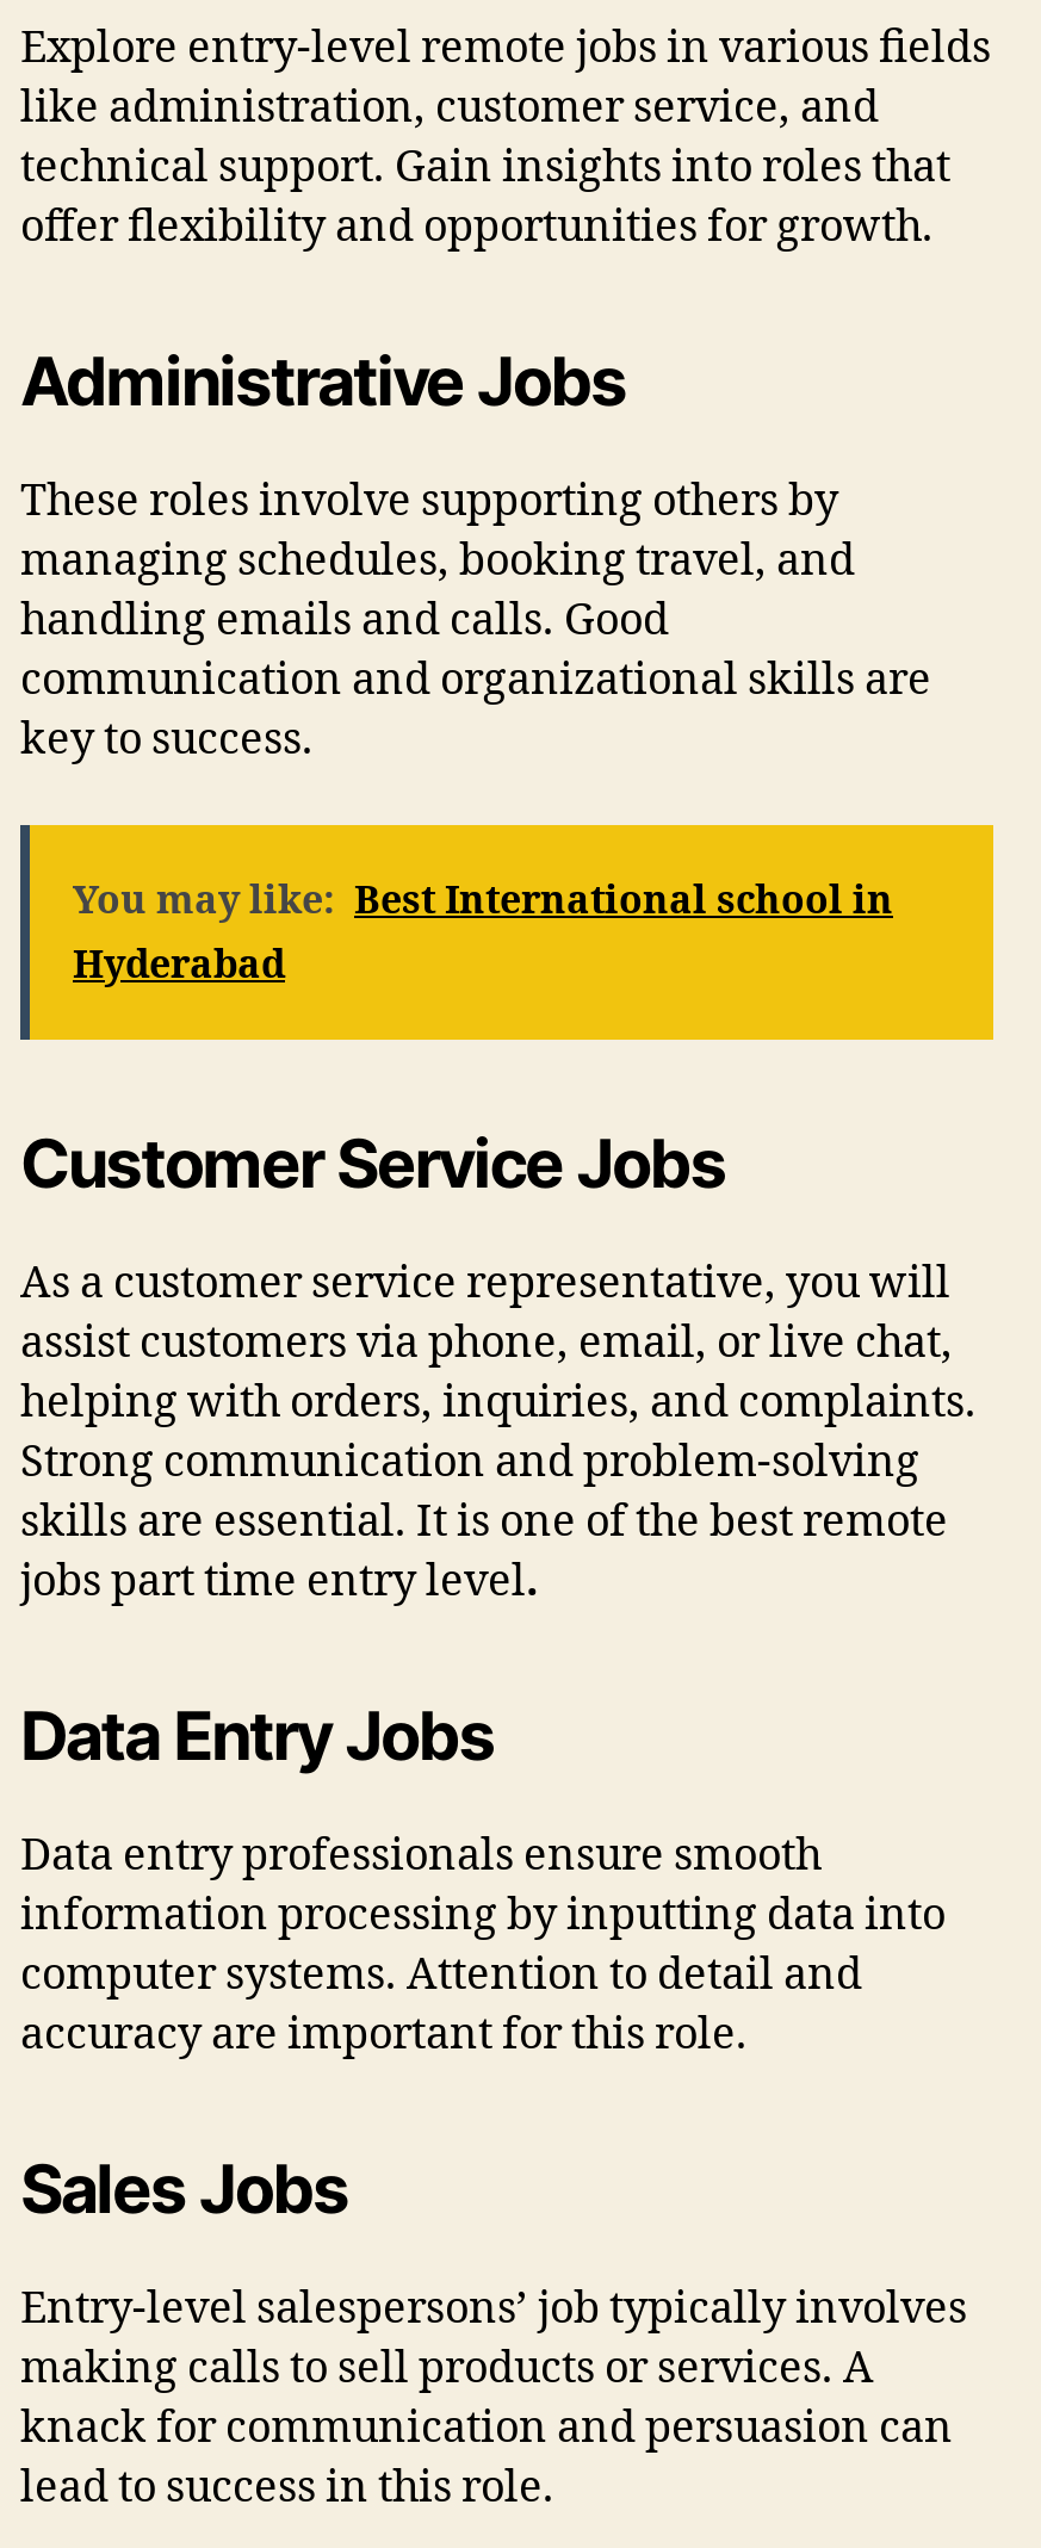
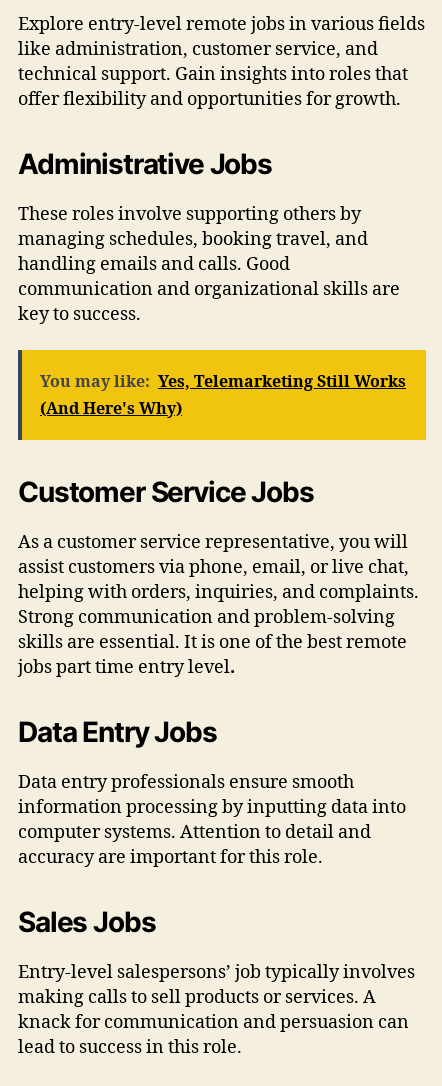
- You may like: Best International school in
- Hyderabad
+ You may like: Yes, Telemarketing Still Works
+ (And Here's Why)
